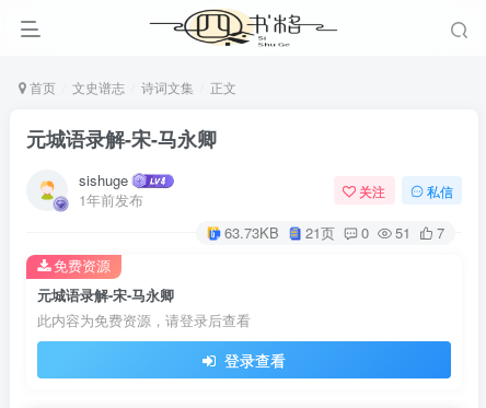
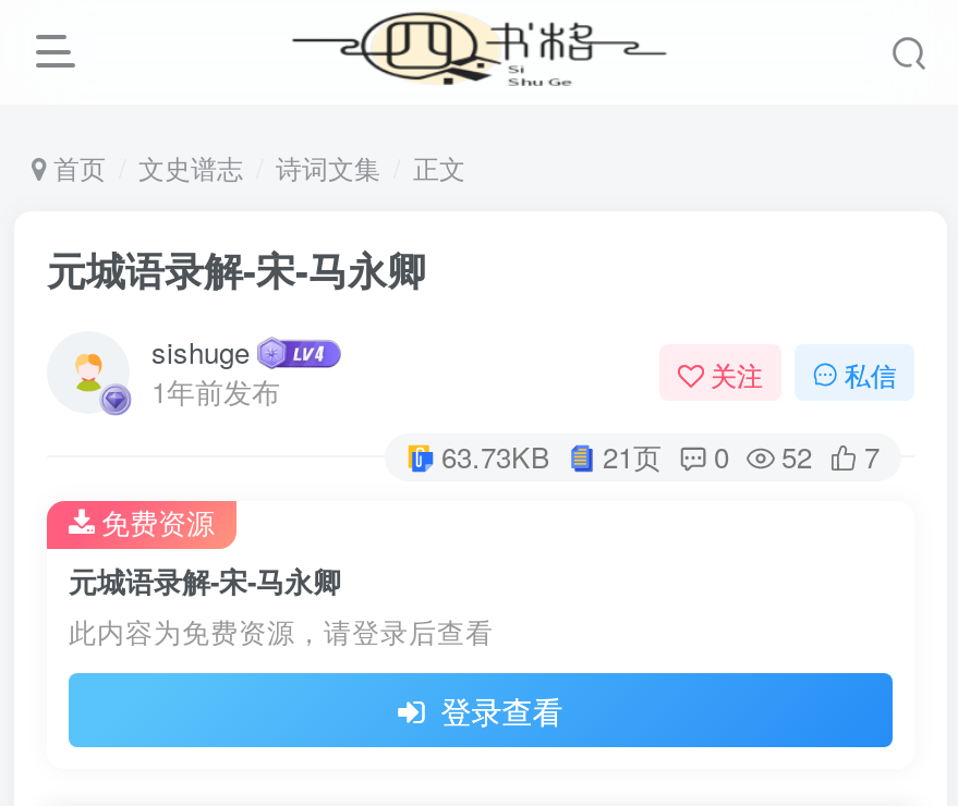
- 63.73KB 21页 0 51 7
+ 63.73KB 21页 0 52 7
